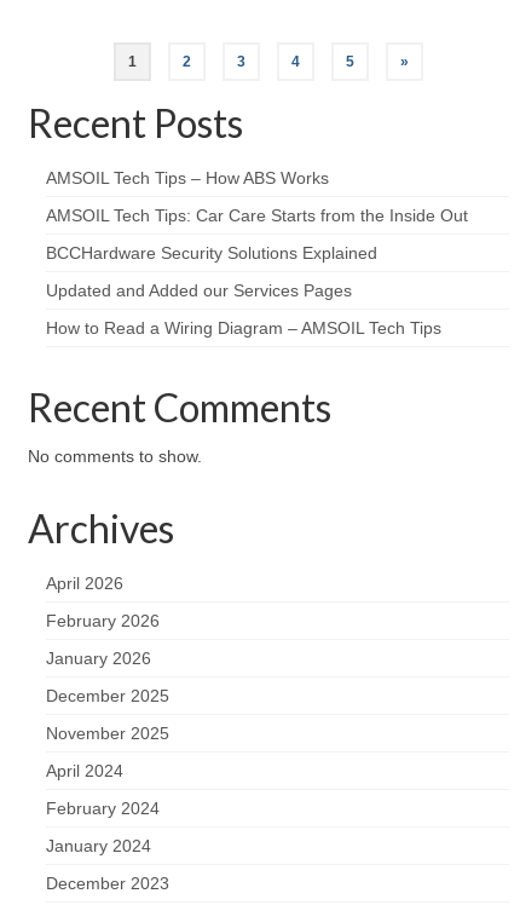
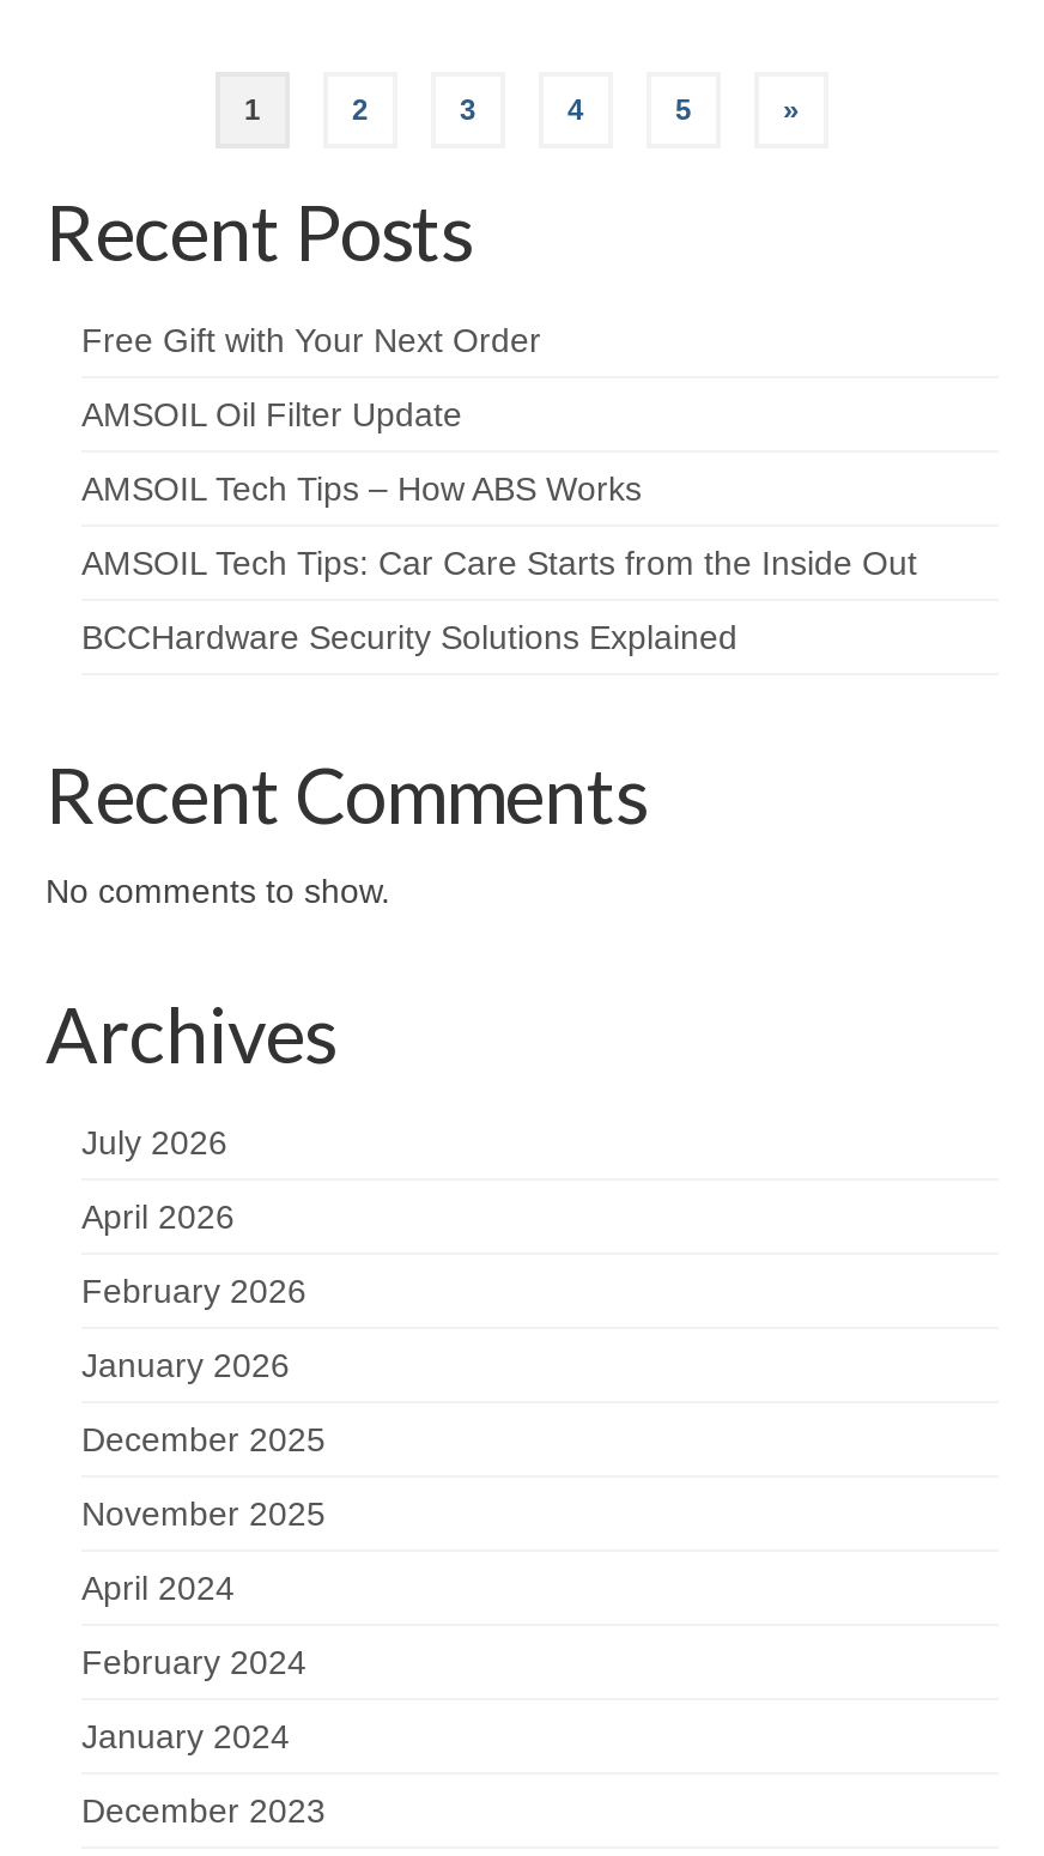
+ Free Gift with Your Next Order
+ AMSOIL Oil Filter Update

moved down: AMSOIL Tech Tips – How ABS Works | AMSOIL Tech Tips: Car Care Starts from the Inside Out | BCCHardware Security Solutions Explained

- Updated and Added our Services Pages
- How to Read a Wiring Diagram – AMSOIL Tech Tips

+ July 2026
